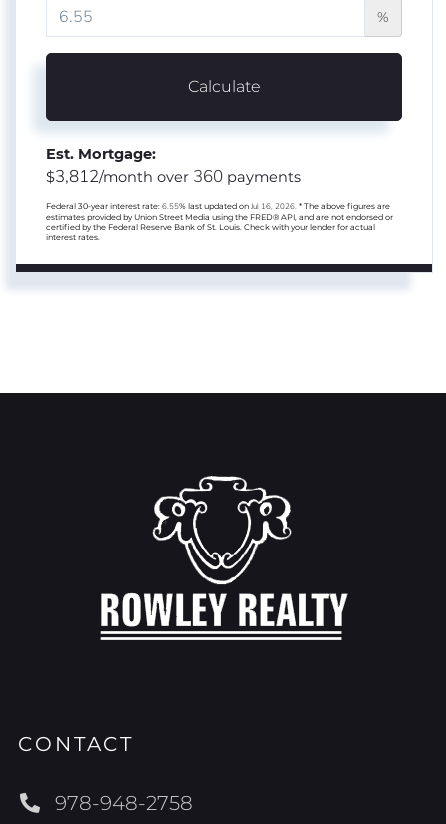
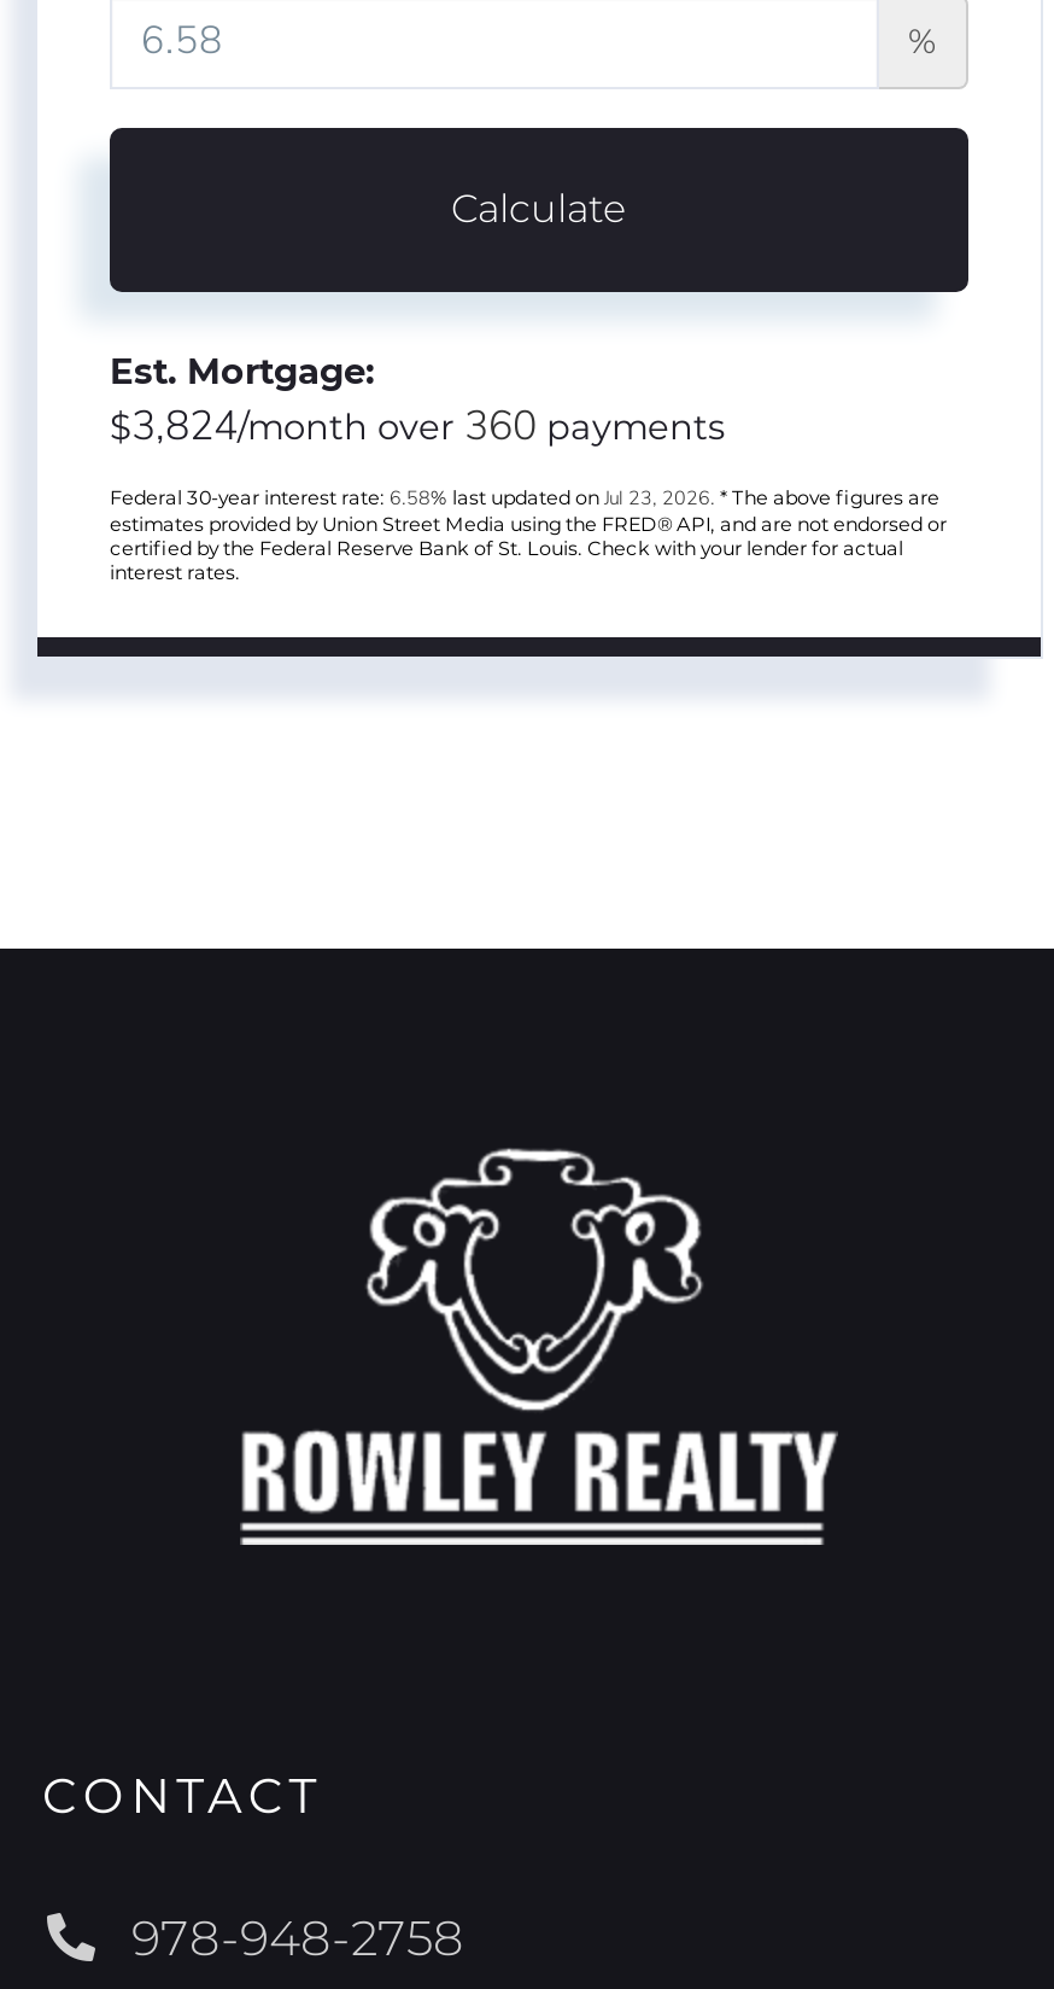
- $3,812/month over 360 payments
+ $3,824/month over 360 payments

- Federal 30-year interest rate: 6.55% last updated on Jul 16, 2026. * The above figures are
+ Federal 30-year interest rate: 6.58% last updated on Jul 23, 2026. * The above figures are
